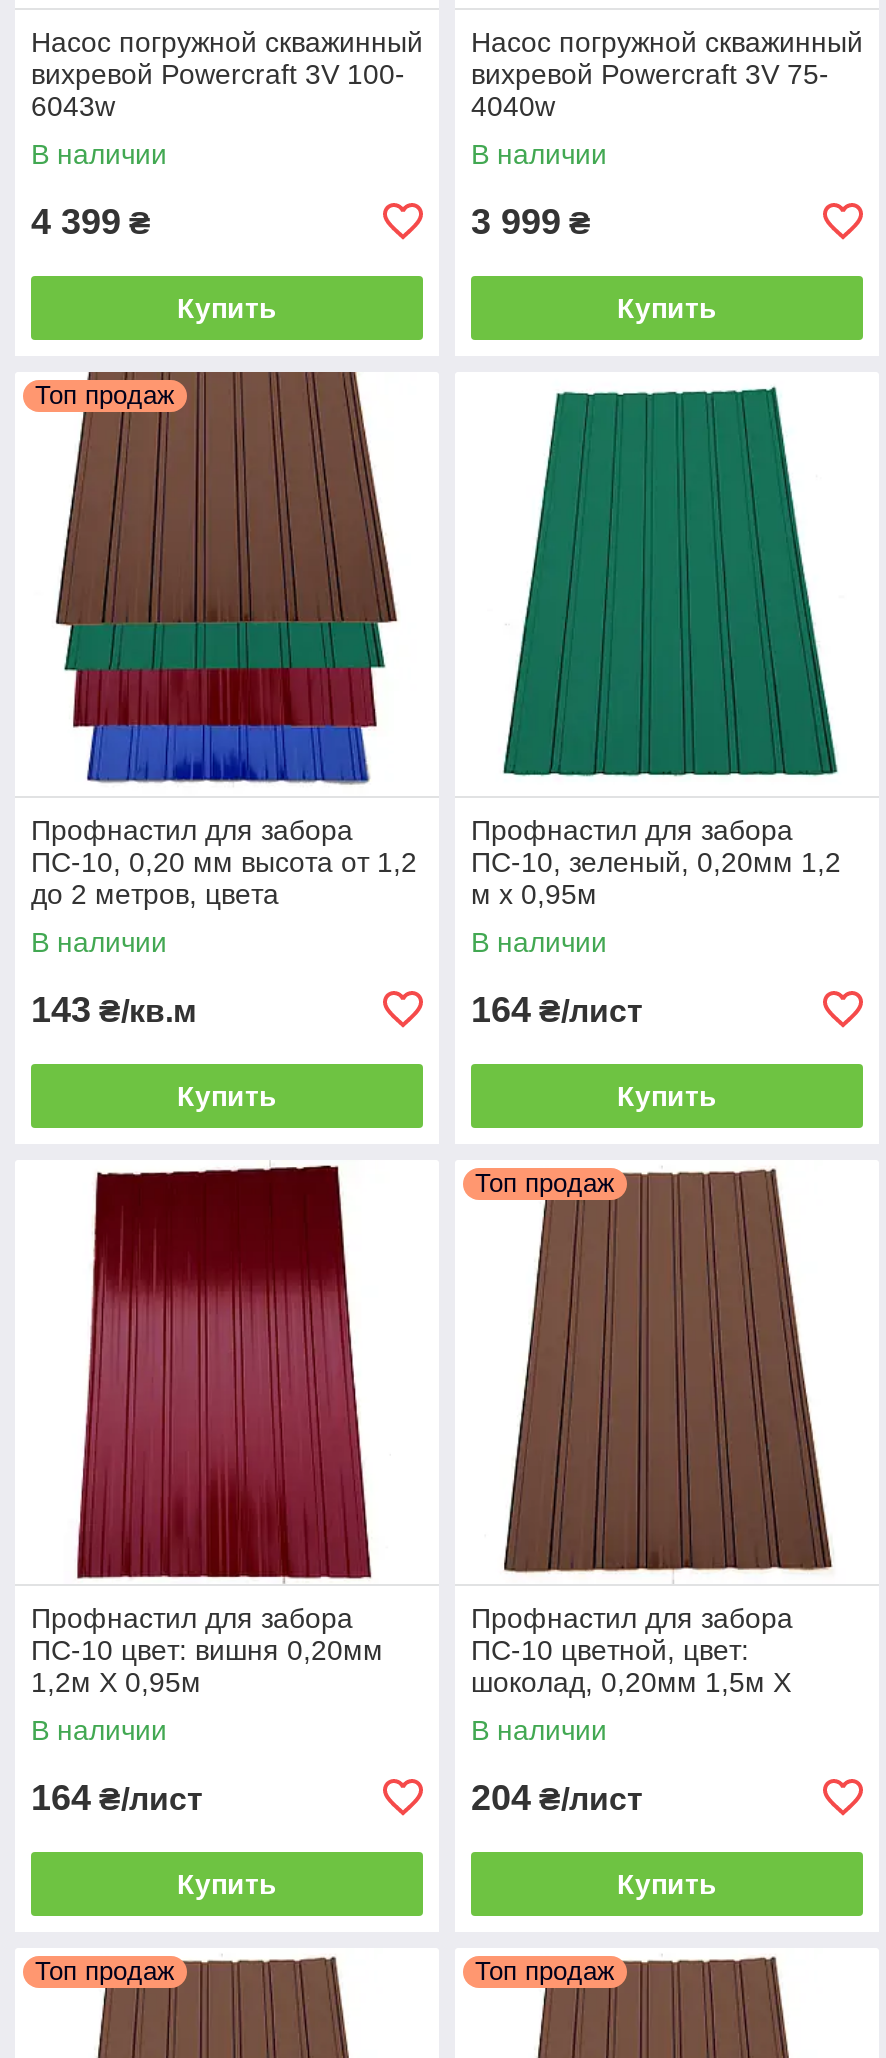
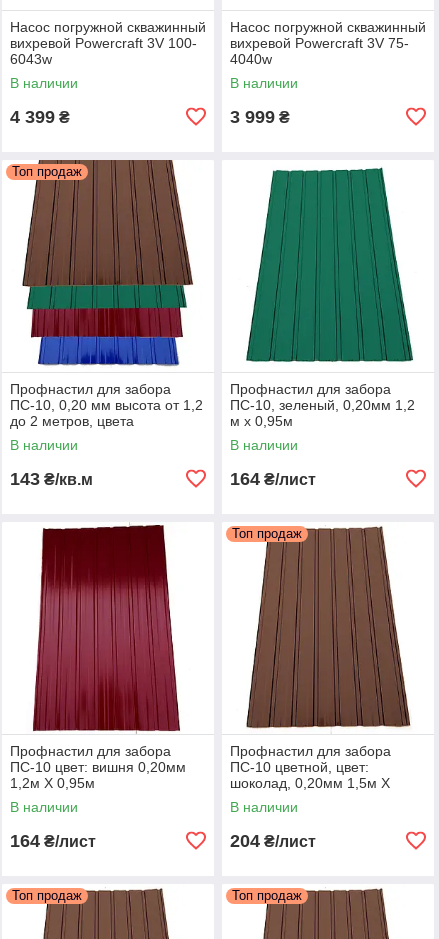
- Купить

- Купить

- Купить

- Купить

- Купить

- Купить
